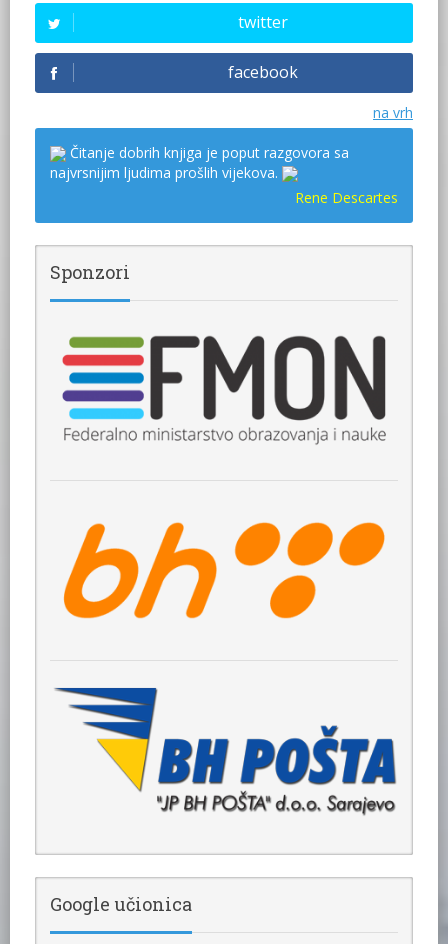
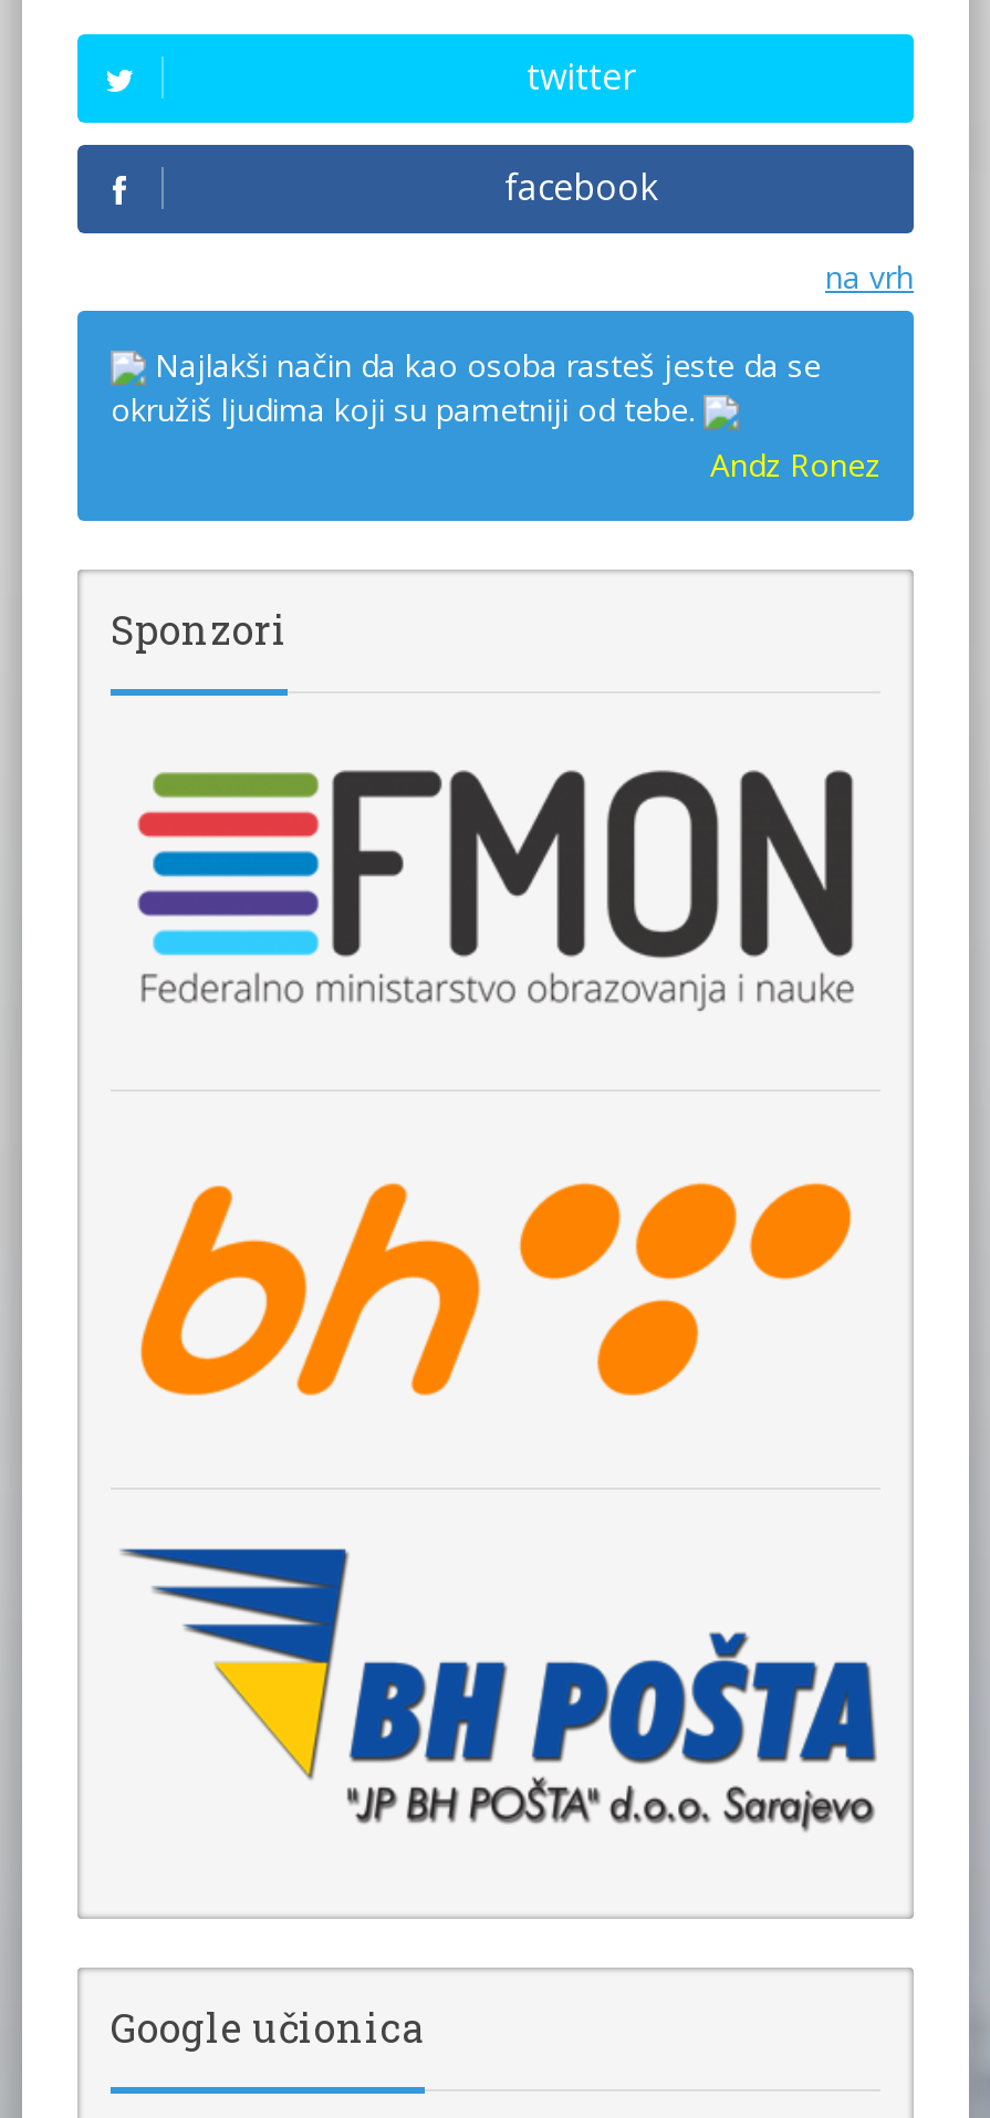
- Čitanje dobrih knjiga je poput razgovora sa
- najvrsnijim ljudima prošlih vijekova.
- Rene Descartes
+ Najlakši način da kao osoba rasteš jeste da se
+ okružiš ljudima koji su pametniji od tebe.
+ Andz Ronez
